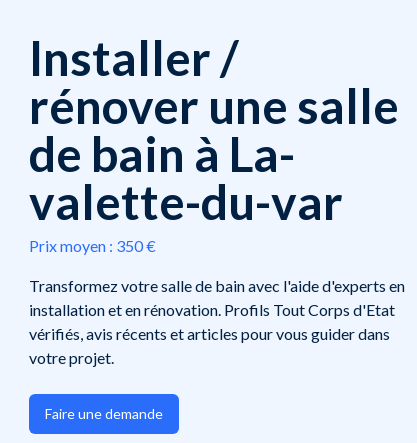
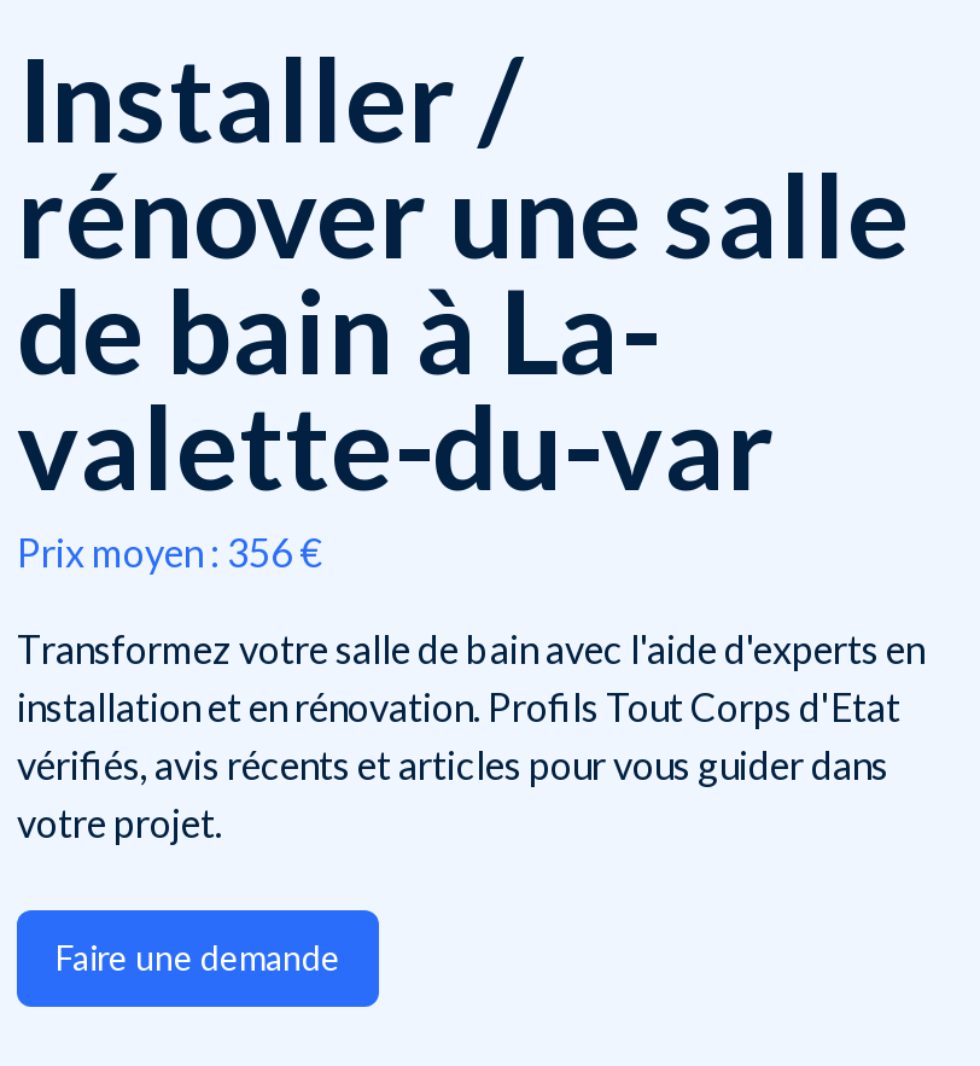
- Prix moyen : 350 €
+ Prix moyen : 356 €
